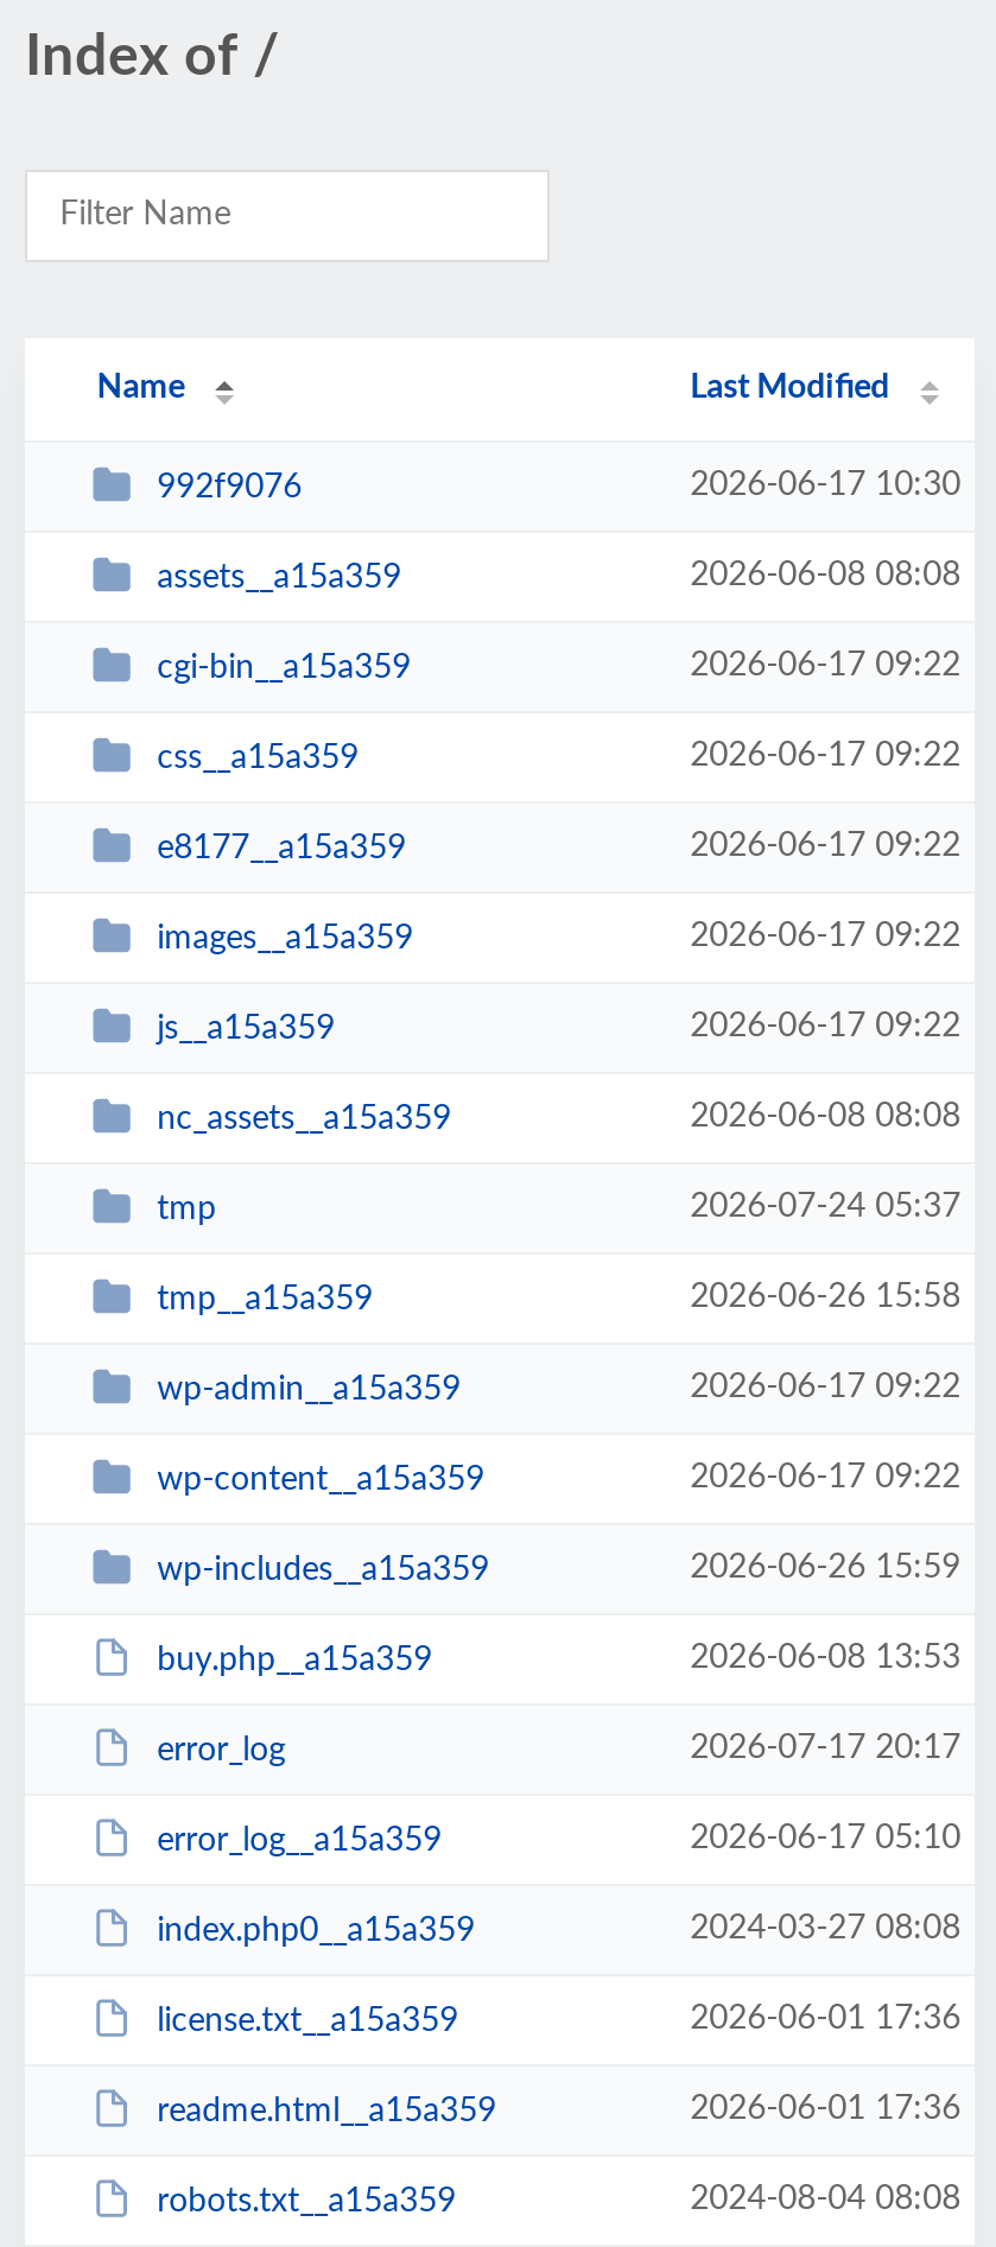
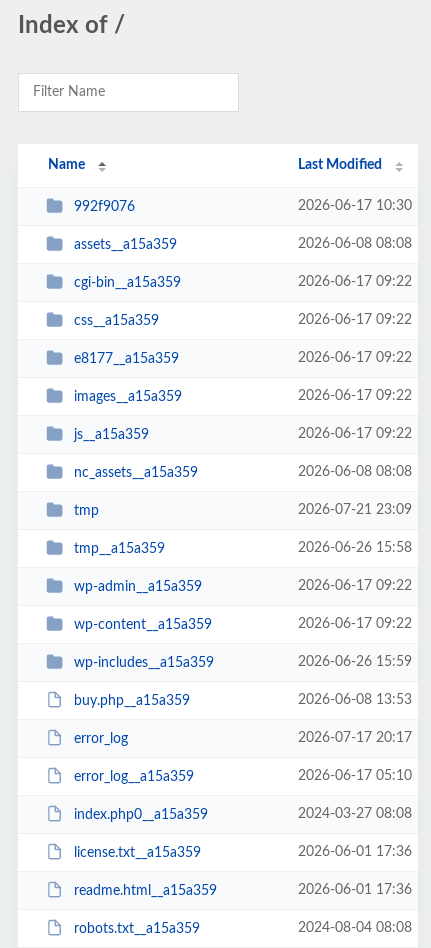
- 2026-07-24 05:37
+ 2026-07-21 23:09
